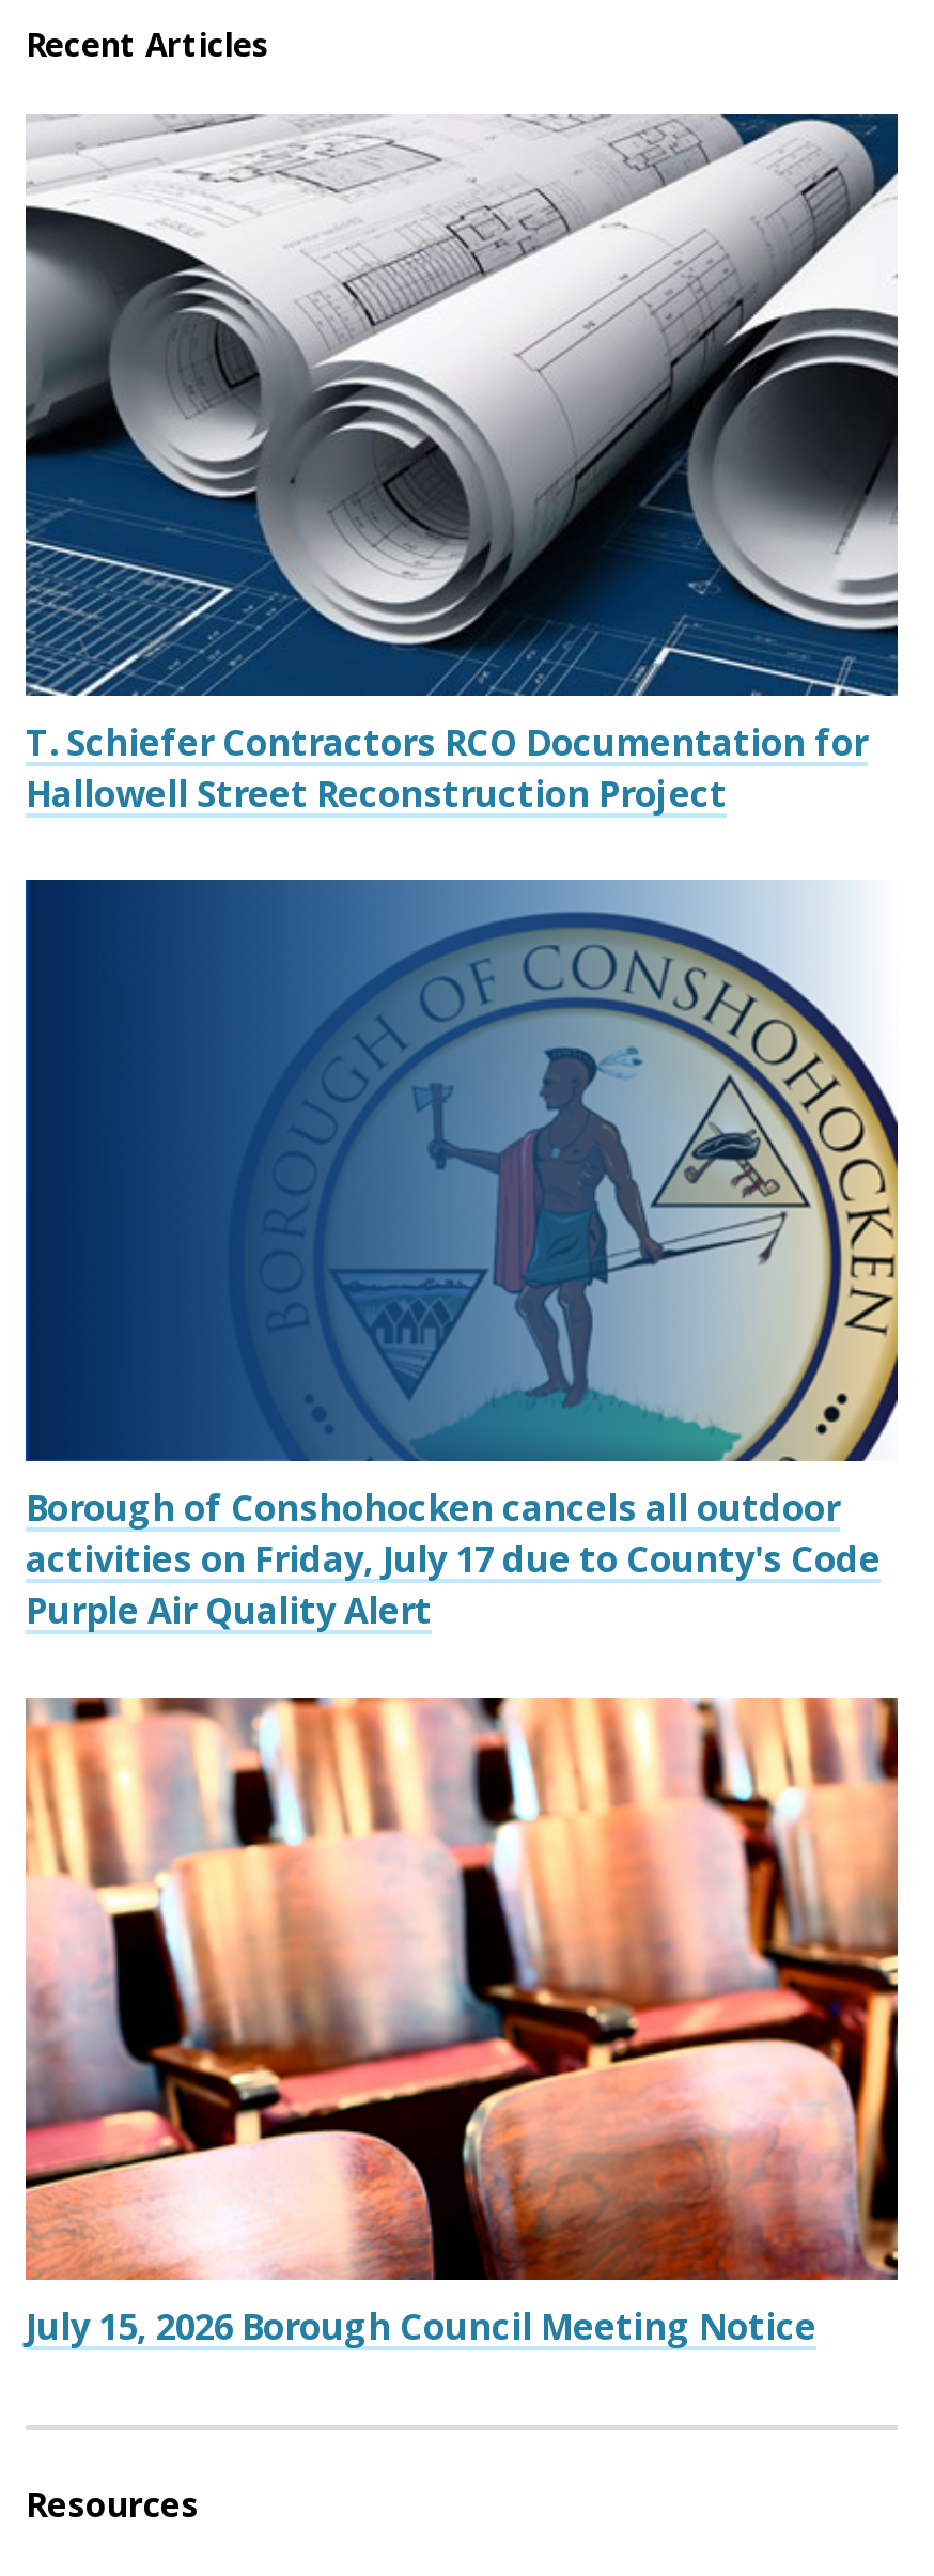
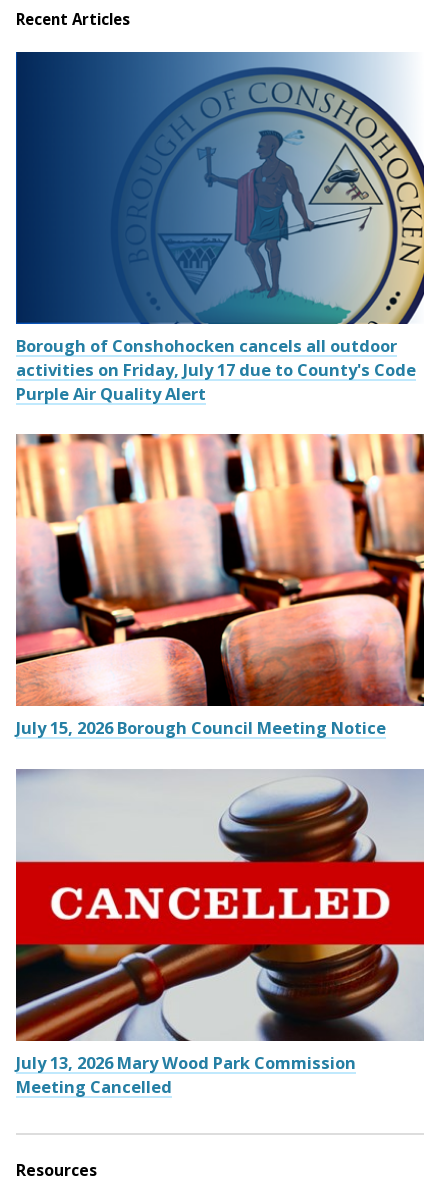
- [image]
- T. Schiefer Contractors RCO Documentation for
- Hallowell Street Reconstruction Project

moved up: [image] | Borough of Conshohocken cancels all outdoor | activities on Friday, July 17 due to County's Code | Purple Air Quality Alert | July 15, 2026 Borough Council Meeting Notice

+ [image]
+ July 13, 2026 Mary Wood Park Commission
+ Meeting Cancelled
